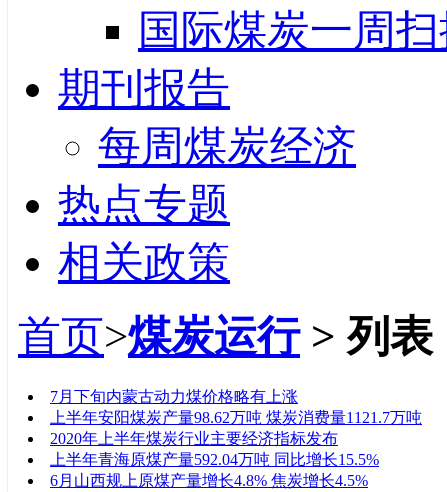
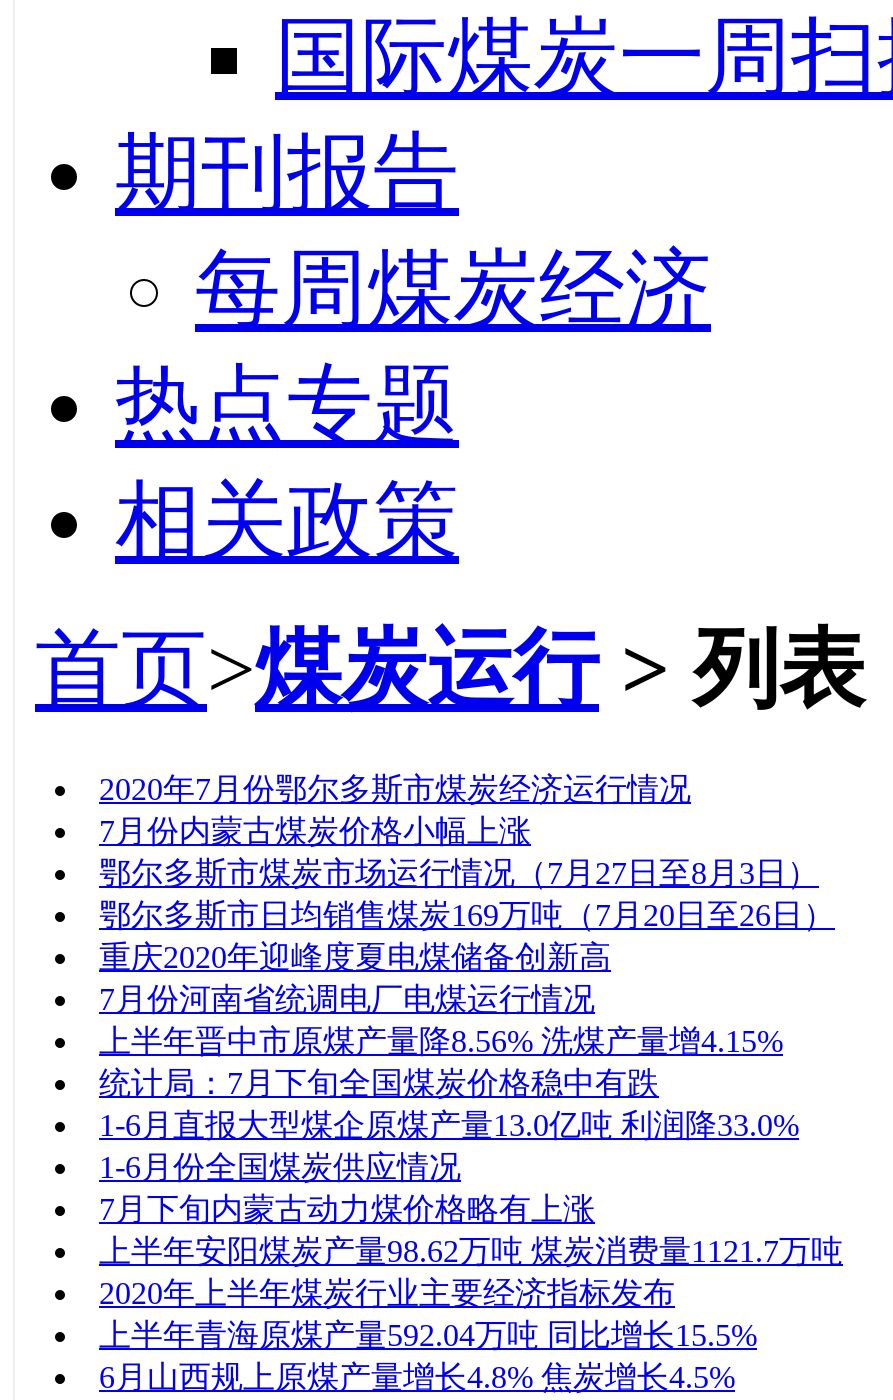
+ 2020年7月份鄂尔多斯市煤炭经济运行情况
+ 7月份内蒙古煤炭价格小幅上涨
+ 鄂尔多斯市煤炭市场运行情况（7月27日至8月3日）
+ 鄂尔多斯市日均销售煤炭169万吨（7月20日至26日）
+ 重庆2020年迎峰度夏电煤储备创新高
+ 7月份河南省统调电厂电煤运行情况
+ 上半年晋中市原煤产量降8.56% 洗煤产量增4.15%
+ 统计局：7月下旬全国煤炭价格稳中有跌
+ 1-6月直报大型煤企原煤产量13.0亿吨 利润降33.0%
+ 1-6月份全国煤炭供应情况
